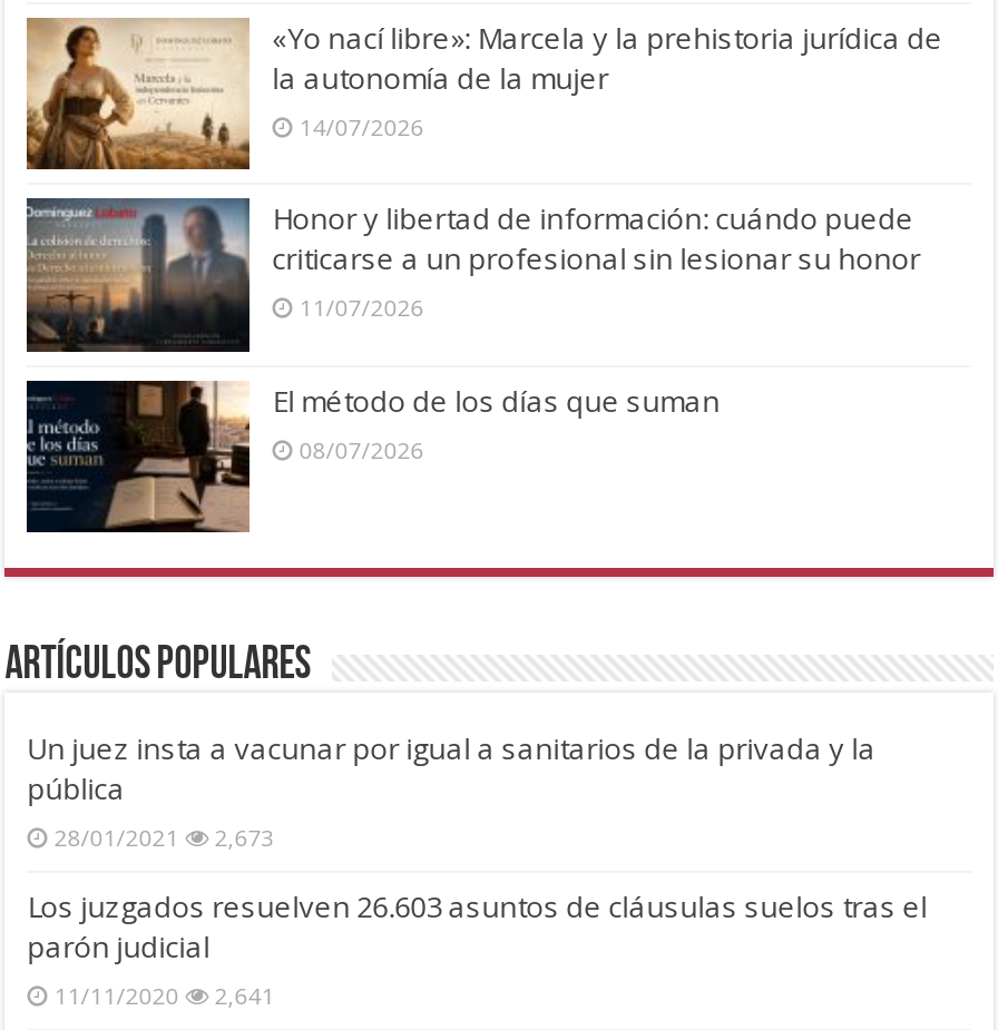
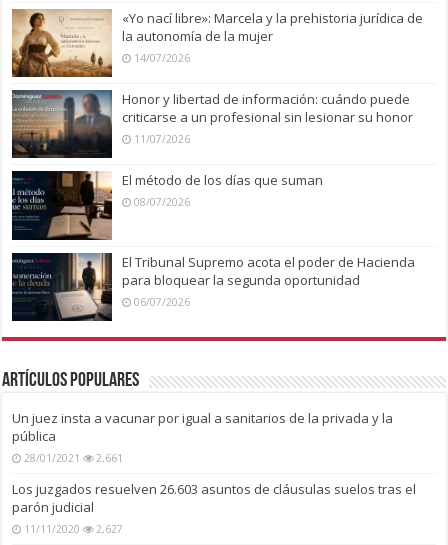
+ [image]
+ El Tribunal Supremo acota el poder de Hacienda
+ para bloquear la segunda oportunidad
+ 06/07/2026

- 28/01/2021 2,673
+ 28/01/2021 2,661

- 11/11/2020 2,641
+ 11/11/2020 2,627
